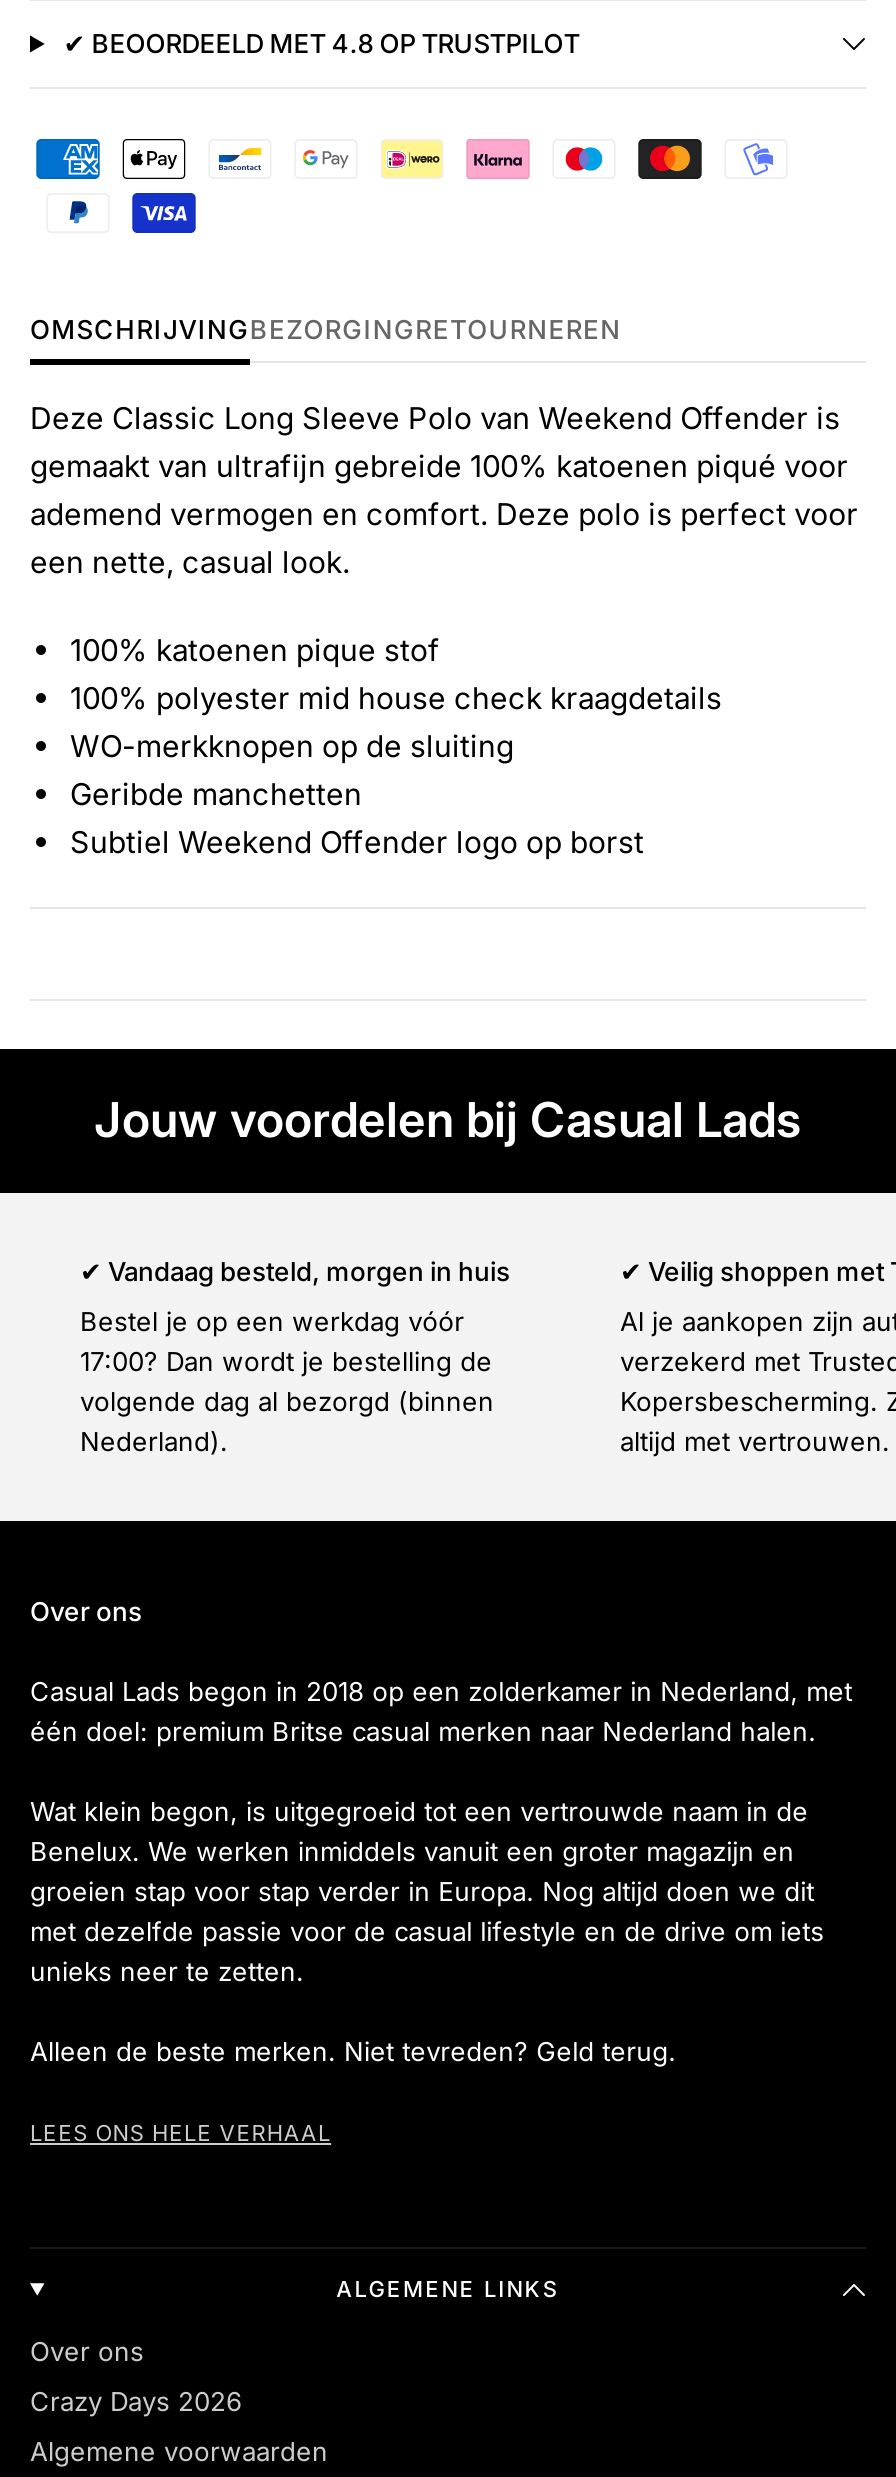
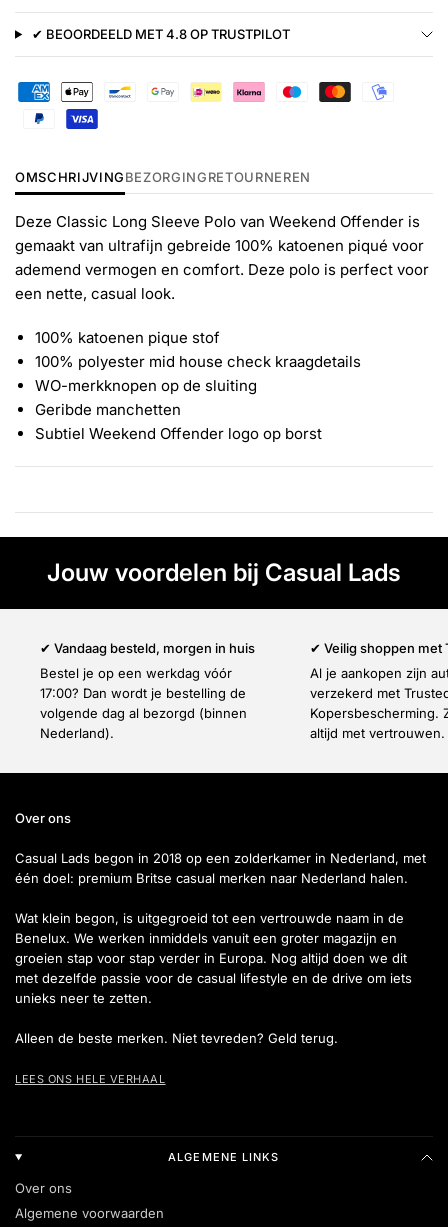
- Crazy Days 2026
